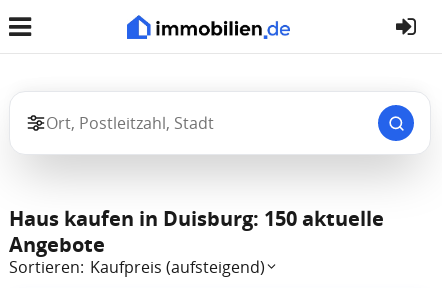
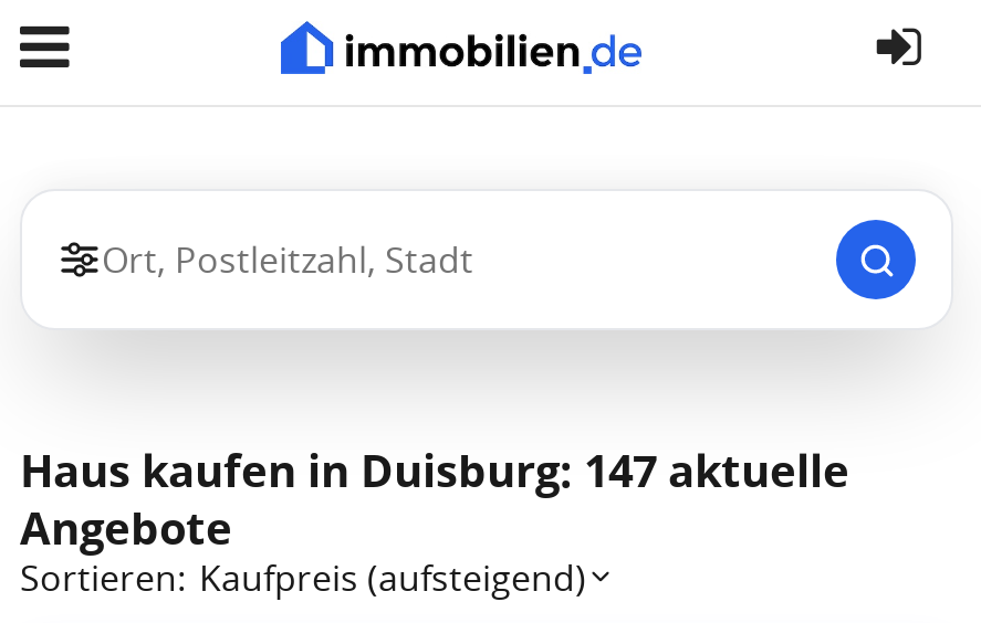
- Haus kaufen in Duisburg: 150 aktuelle
+ Haus kaufen in Duisburg: 147 aktuelle
